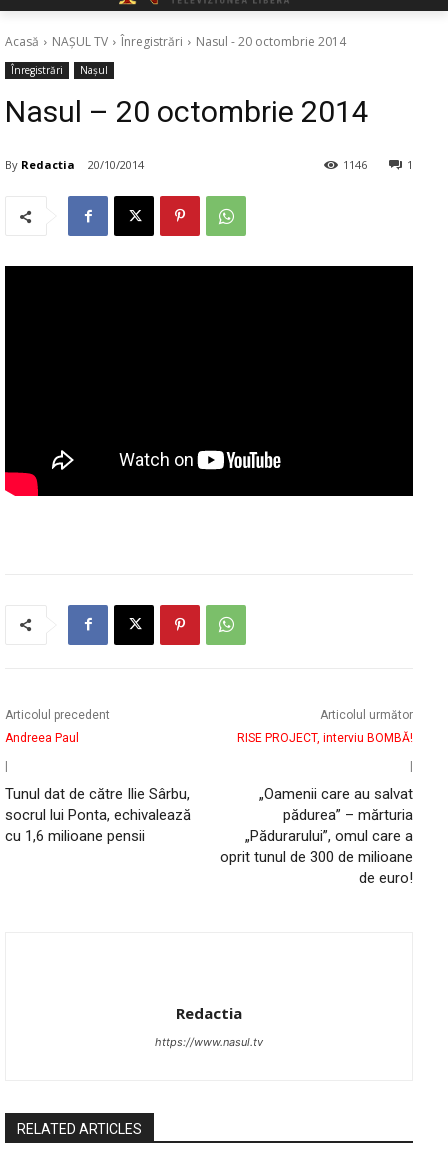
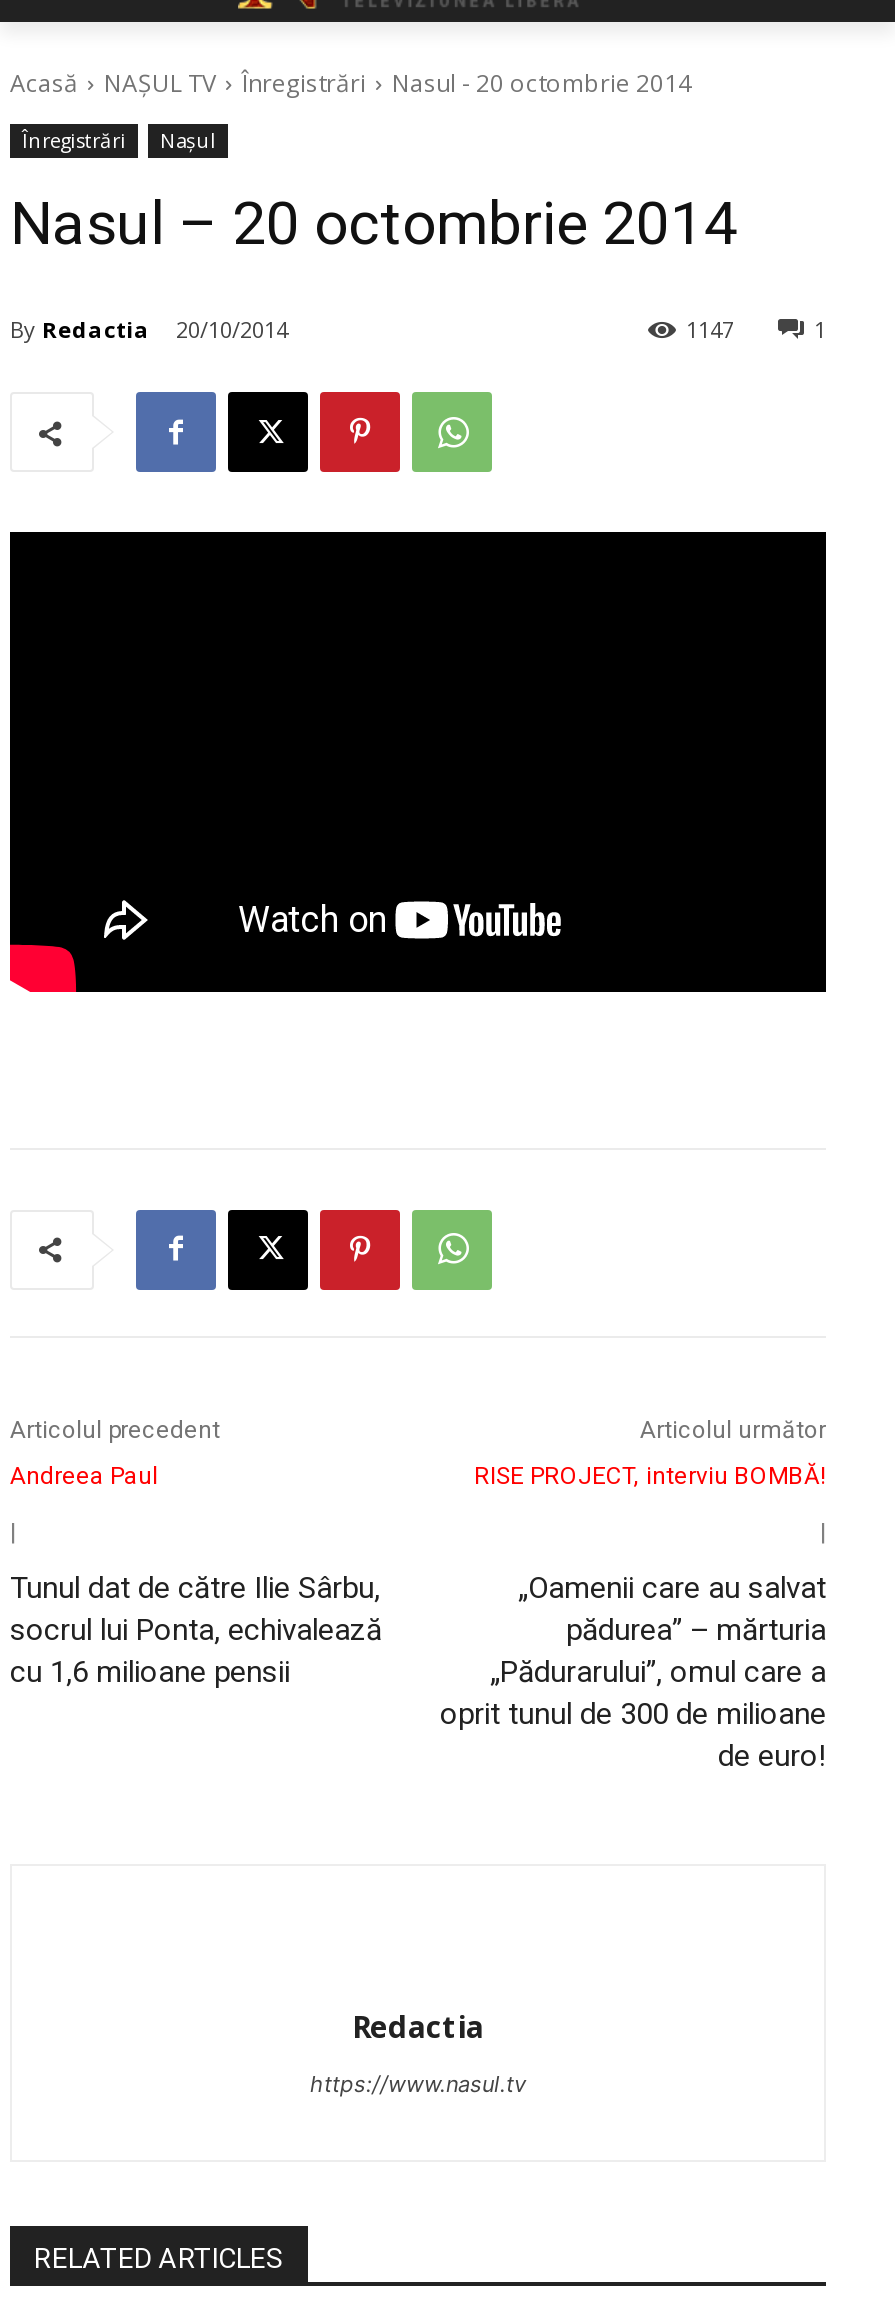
- 1146
+ 1147
